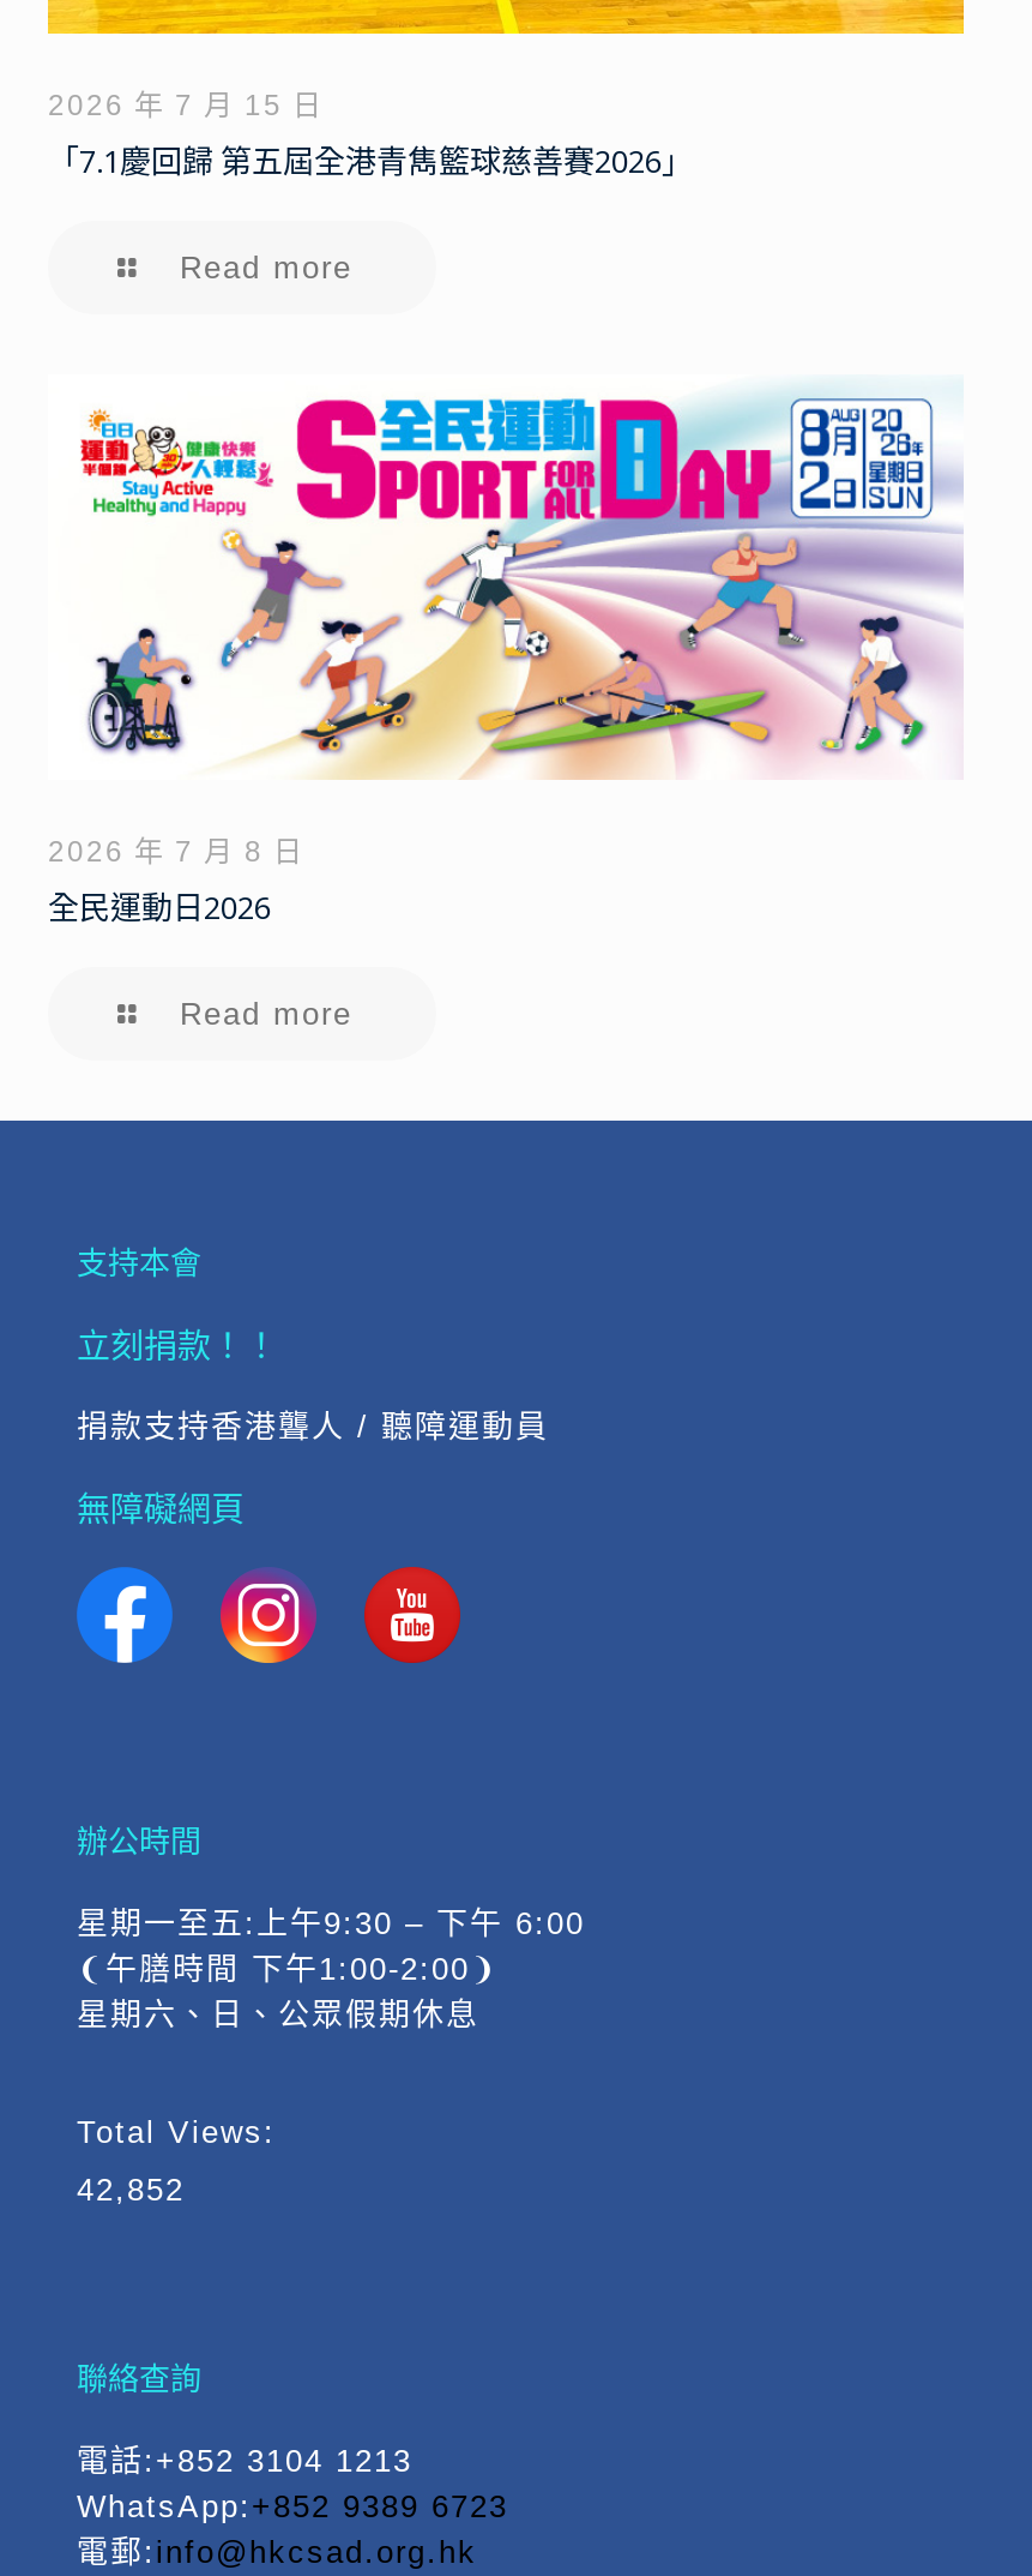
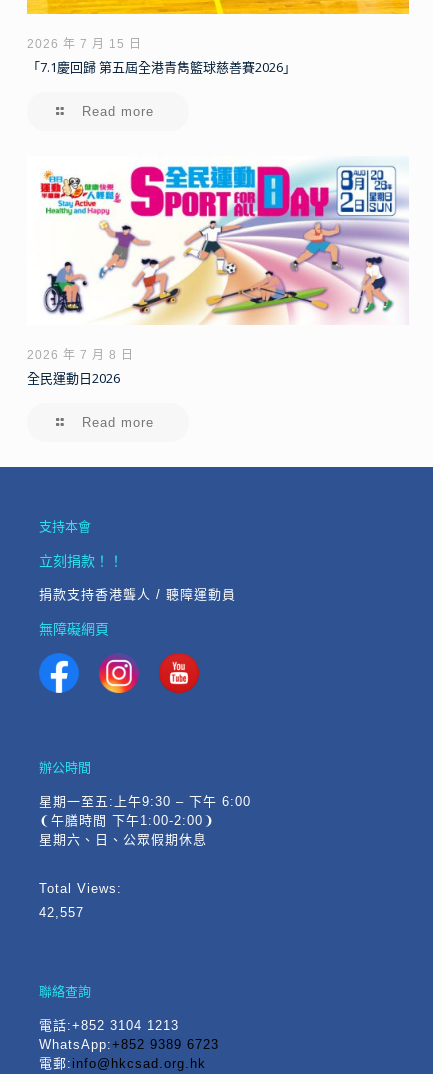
- 42,852
+ 42,557
